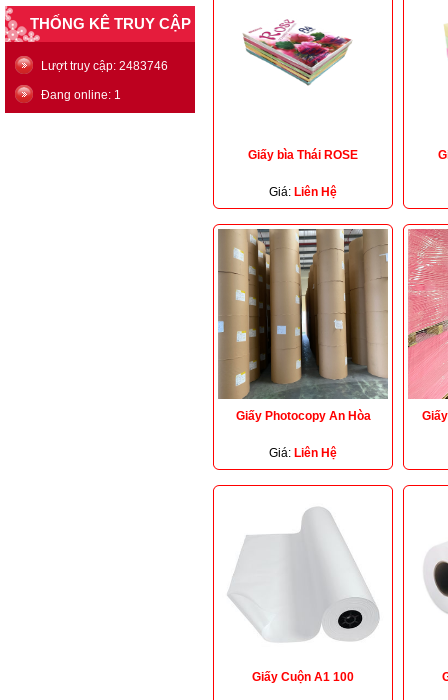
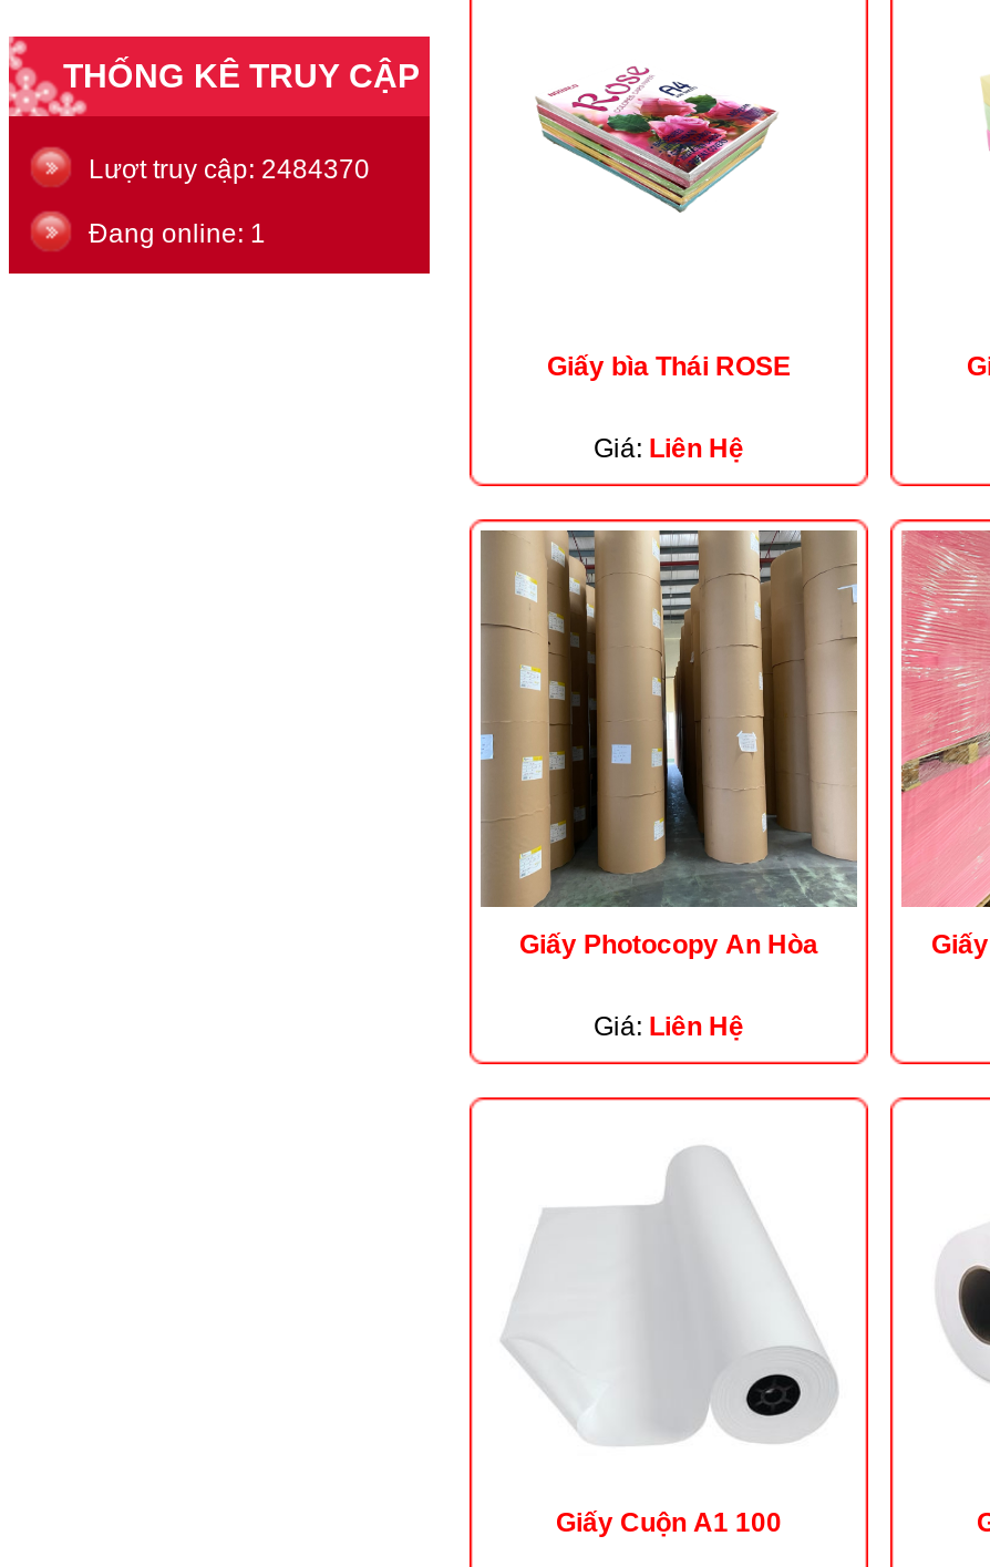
- Lượt truy cập: 2483746
+ Lượt truy cập: 2484370
